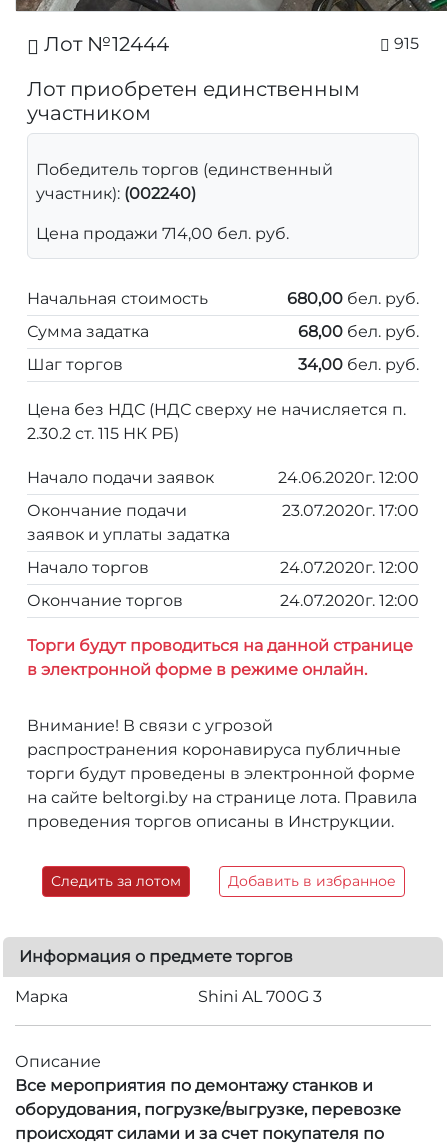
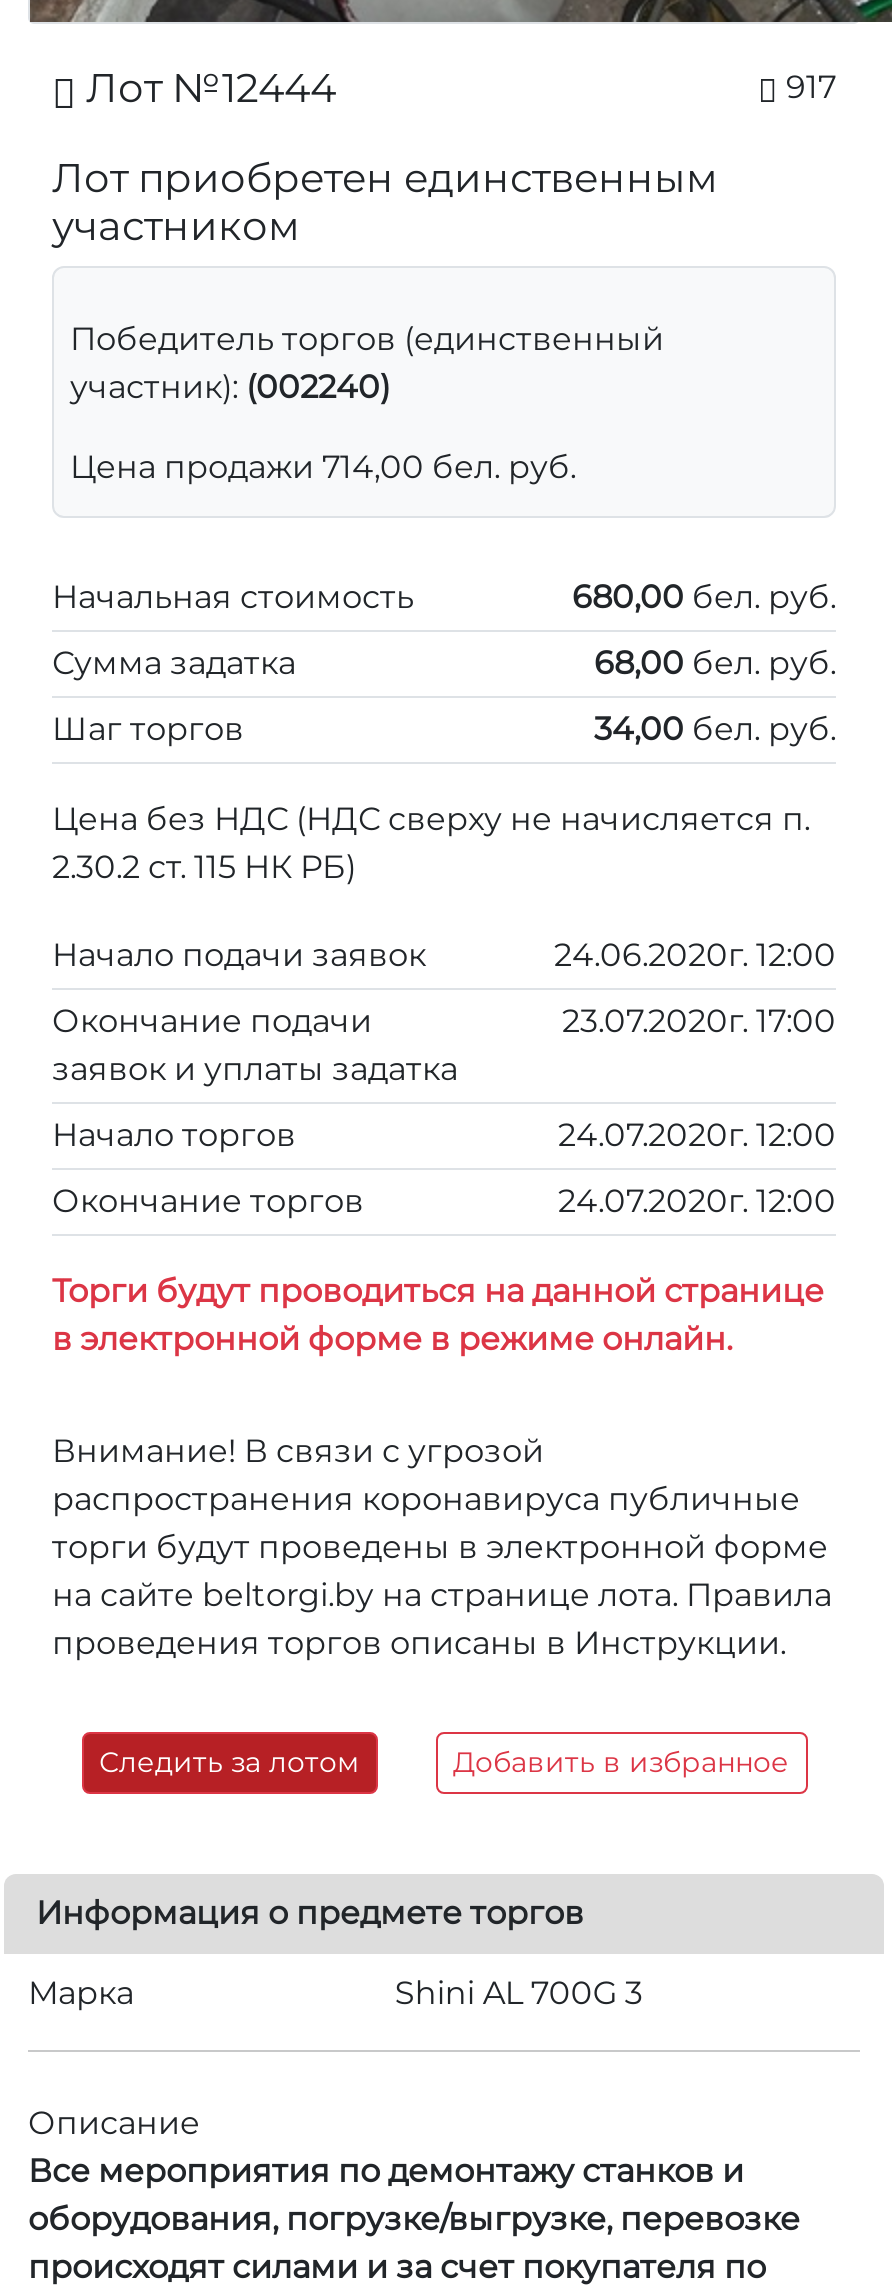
- 915
+ 917
